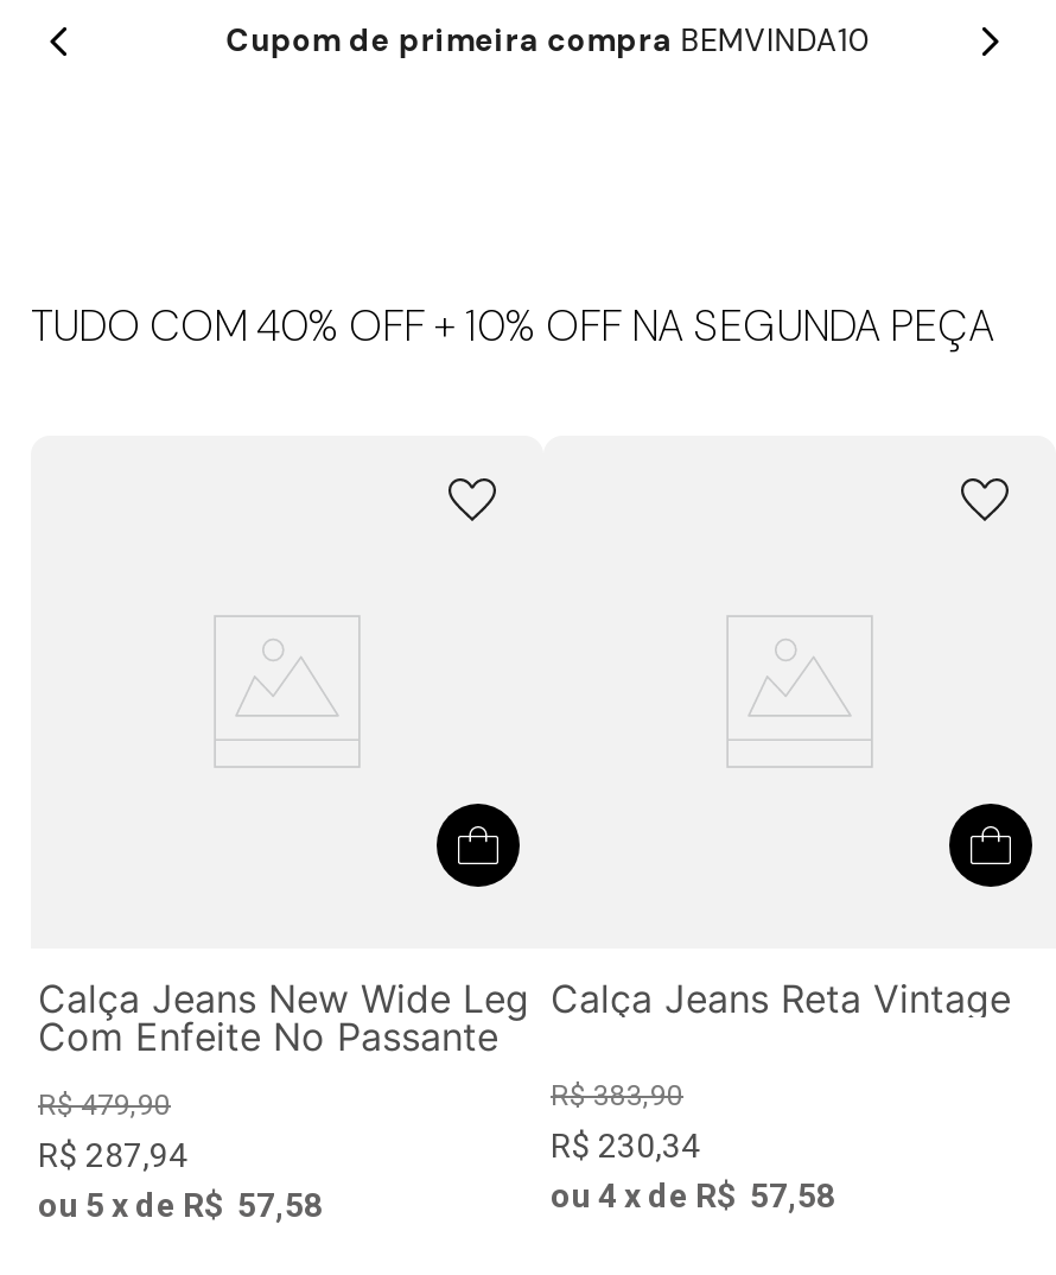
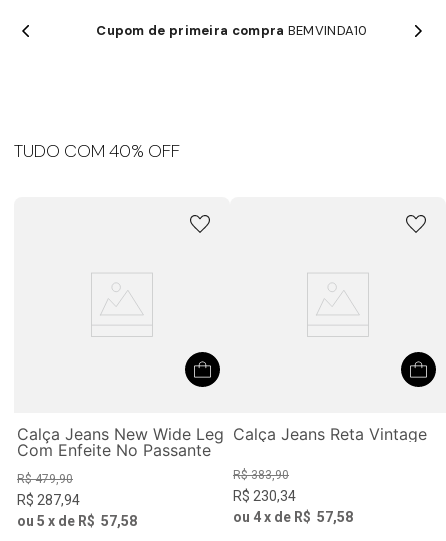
- TUDO COM 40% OFF + 10% OFF NA SEGUNDA PEÇA
+ TUDO COM 40% OFF
